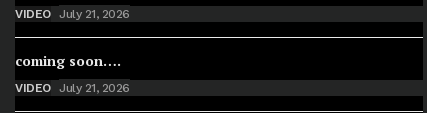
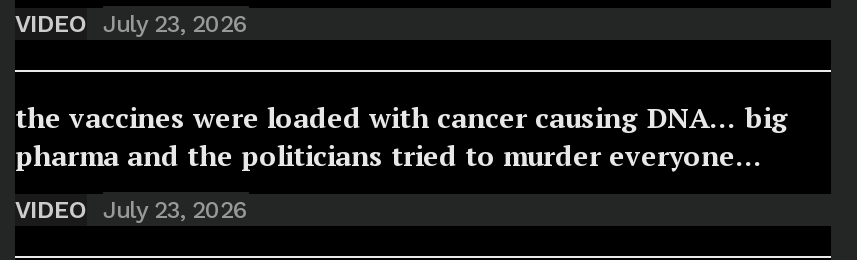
- VIDEO July 21, 2026
+ VIDEO July 23, 2026

- coming soon….
+ the vaccines were loaded with cancer causing DNA… big
+ pharma and the politicians tried to murder everyone…

- VIDEO July 21, 2026
+ VIDEO July 23, 2026
